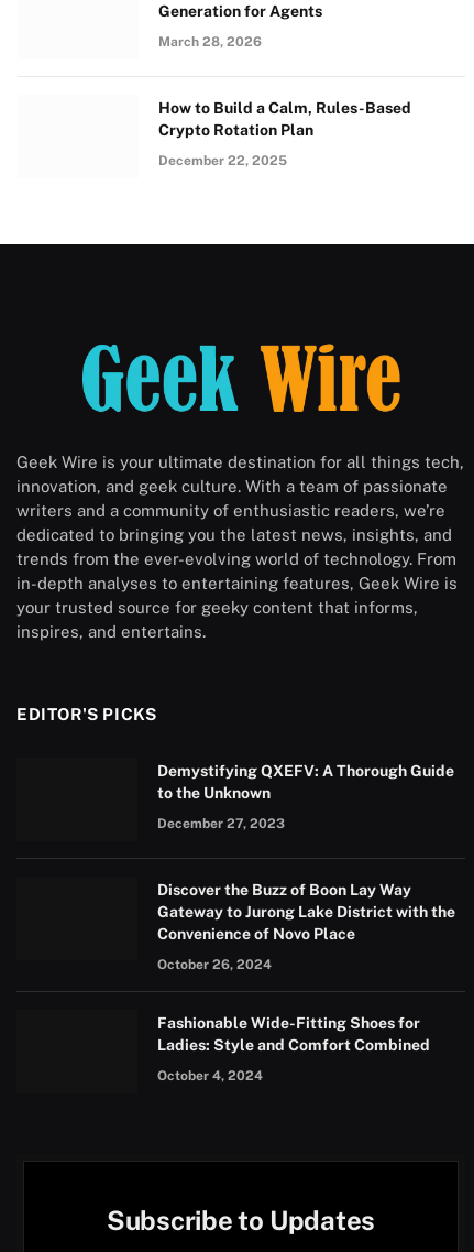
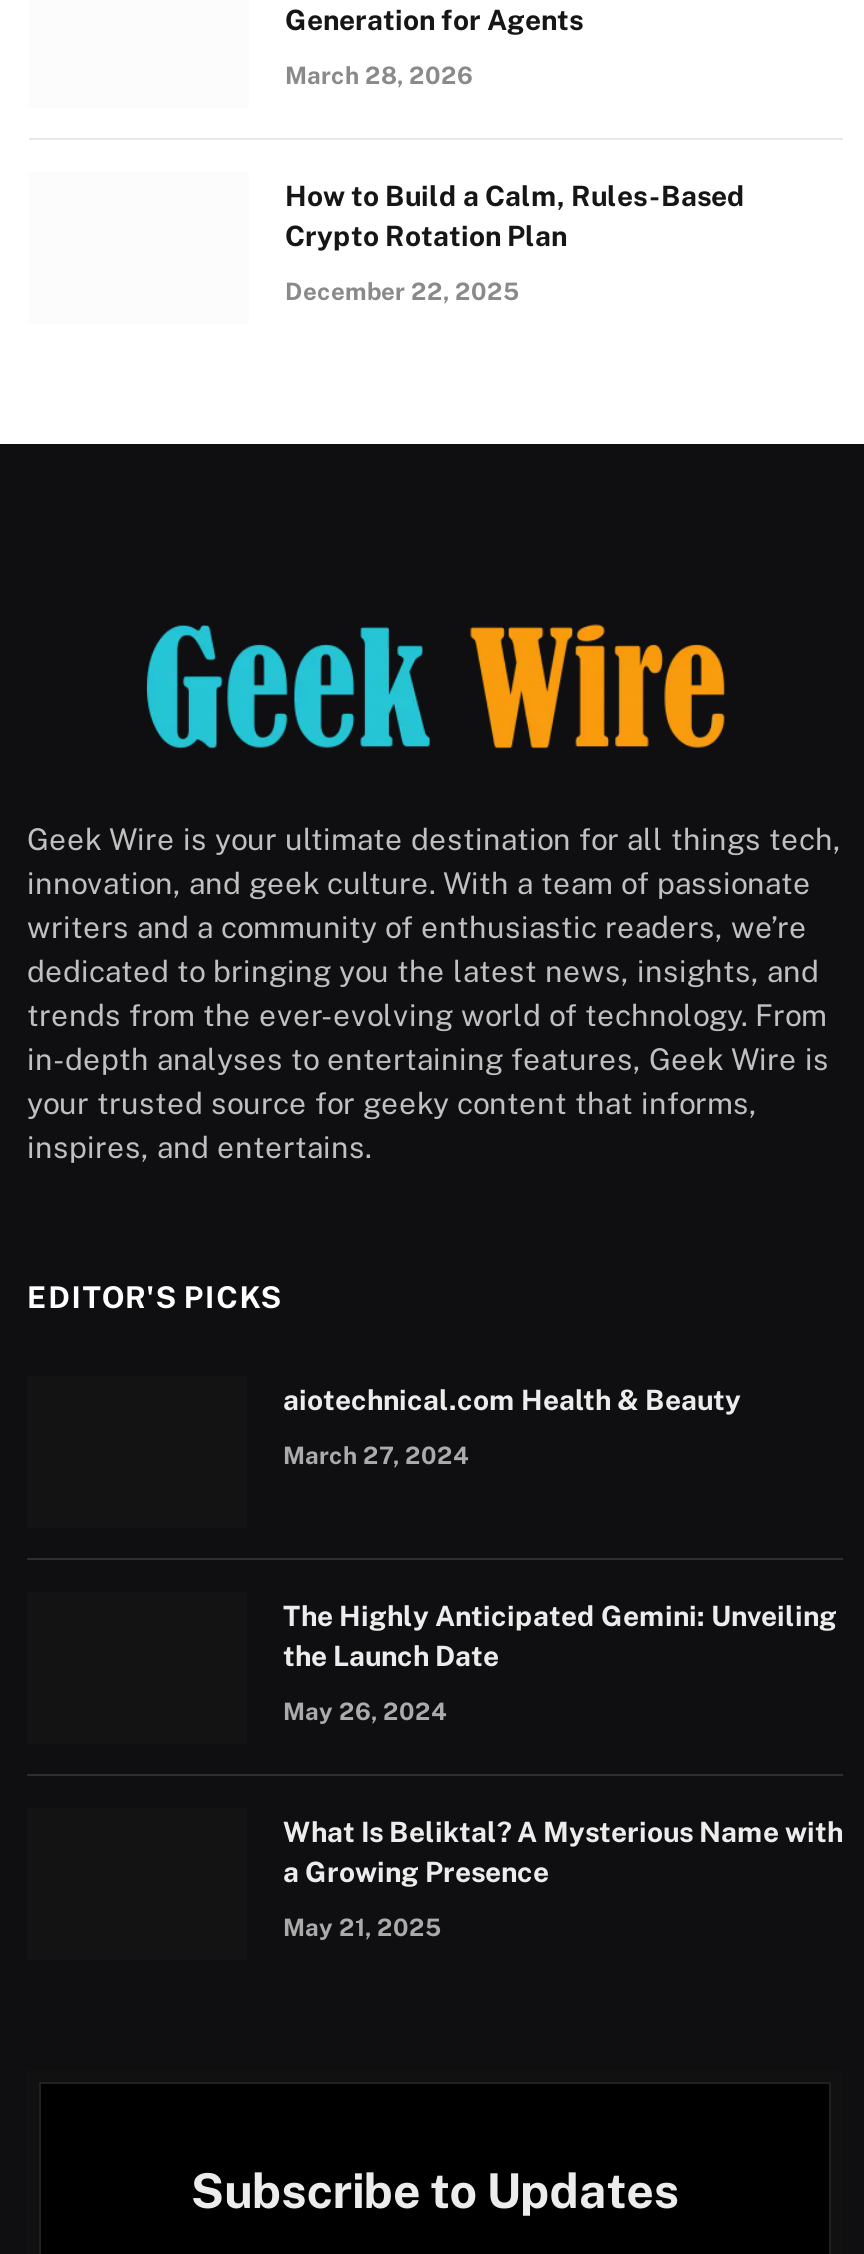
- Demystifying QXEFV: A Thorough Guide
- to the Unknown
+ aiotechnical.com Health & Beauty

- December 27, 2023
+ March 27, 2024

- Discover the Buzz of Boon Lay Way
- Gateway to Jurong Lake District with the
- Convenience of Novo Place
+ The Highly Anticipated Gemini: Unveiling
+ the Launch Date

- October 26, 2024
+ May 26, 2024

- Fashionable Wide-Fitting Shoes for
- Ladies: Style and Comfort Combined
+ What Is Beliktal? A Mysterious Name with
+ a Growing Presence

- October 4, 2024
+ May 21, 2025
